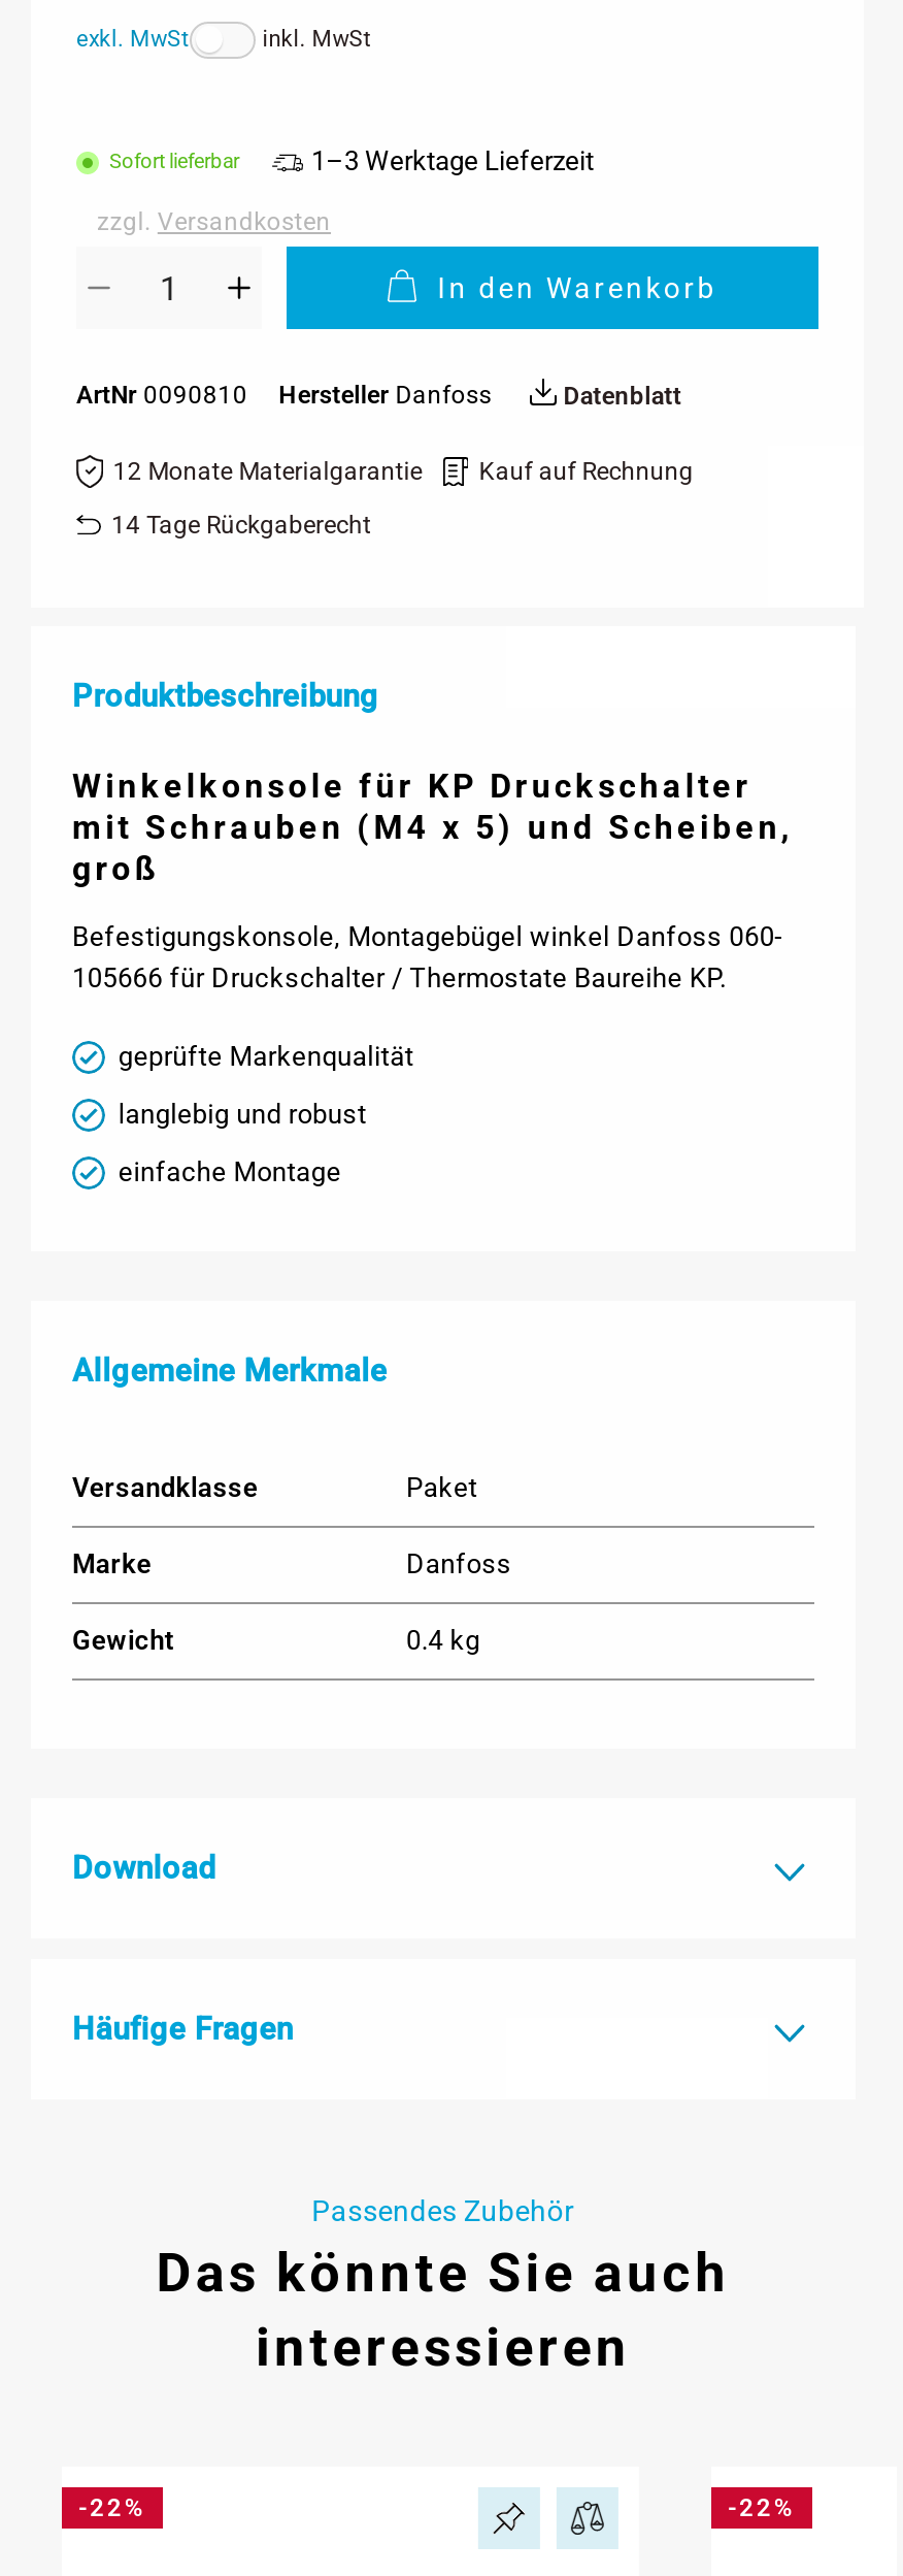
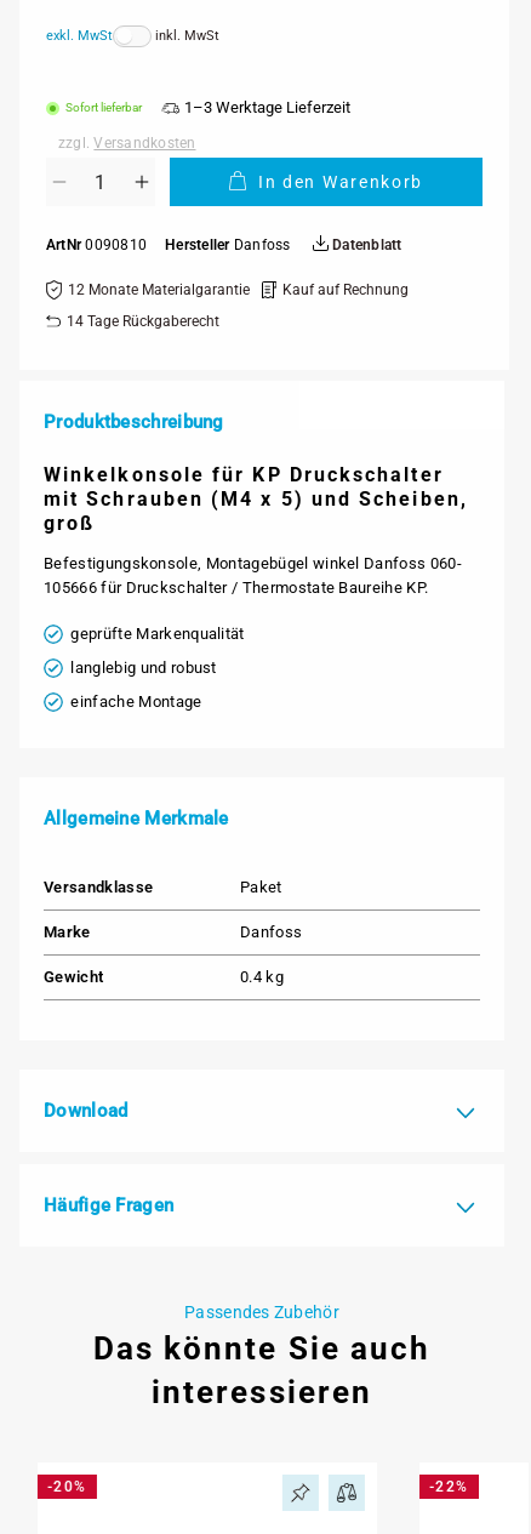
- -22%
+ -20%
